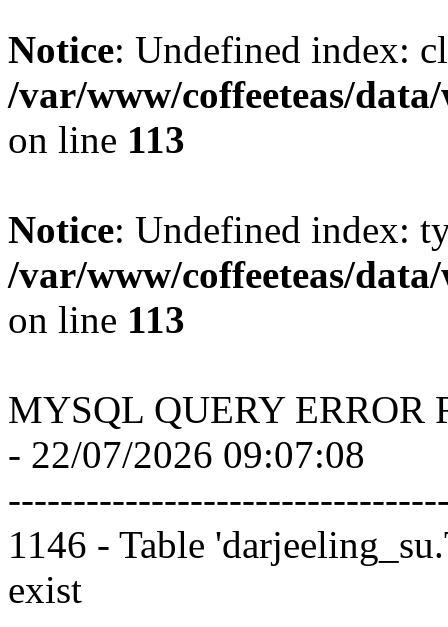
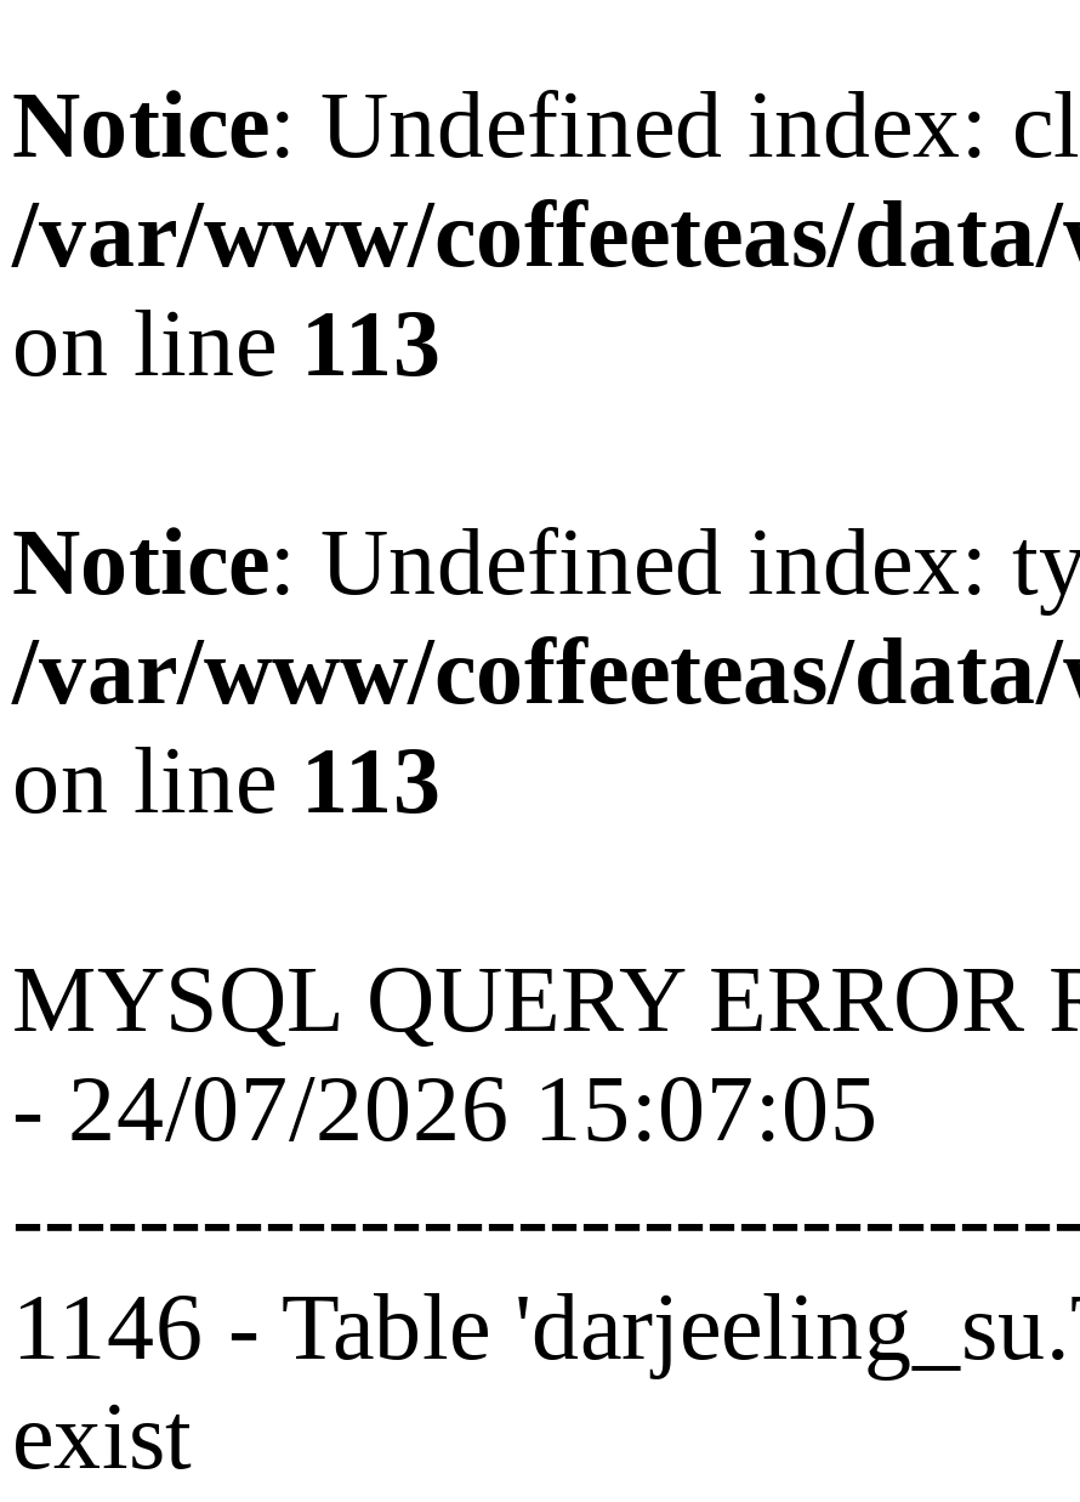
- - 22/07/2026 09:07:08
+ - 24/07/2026 15:07:05
